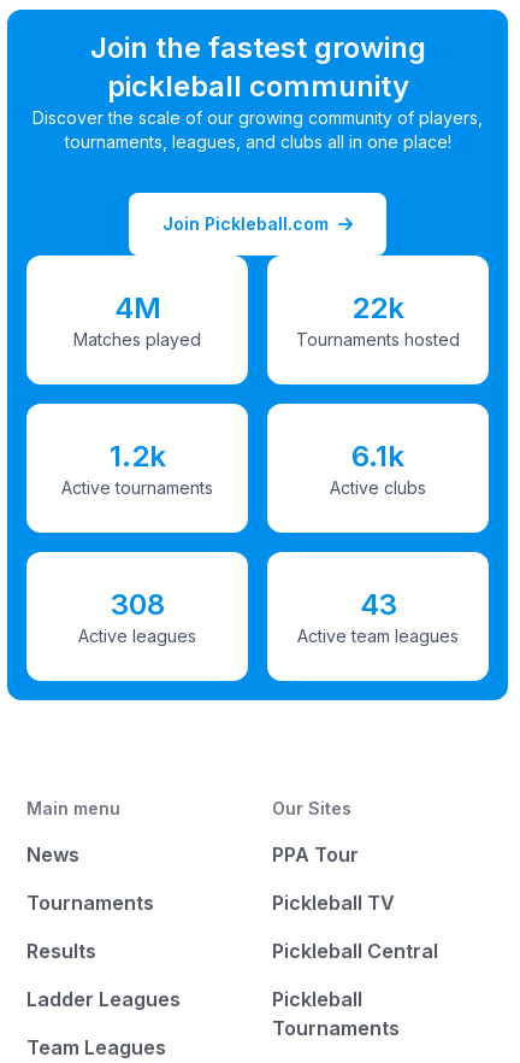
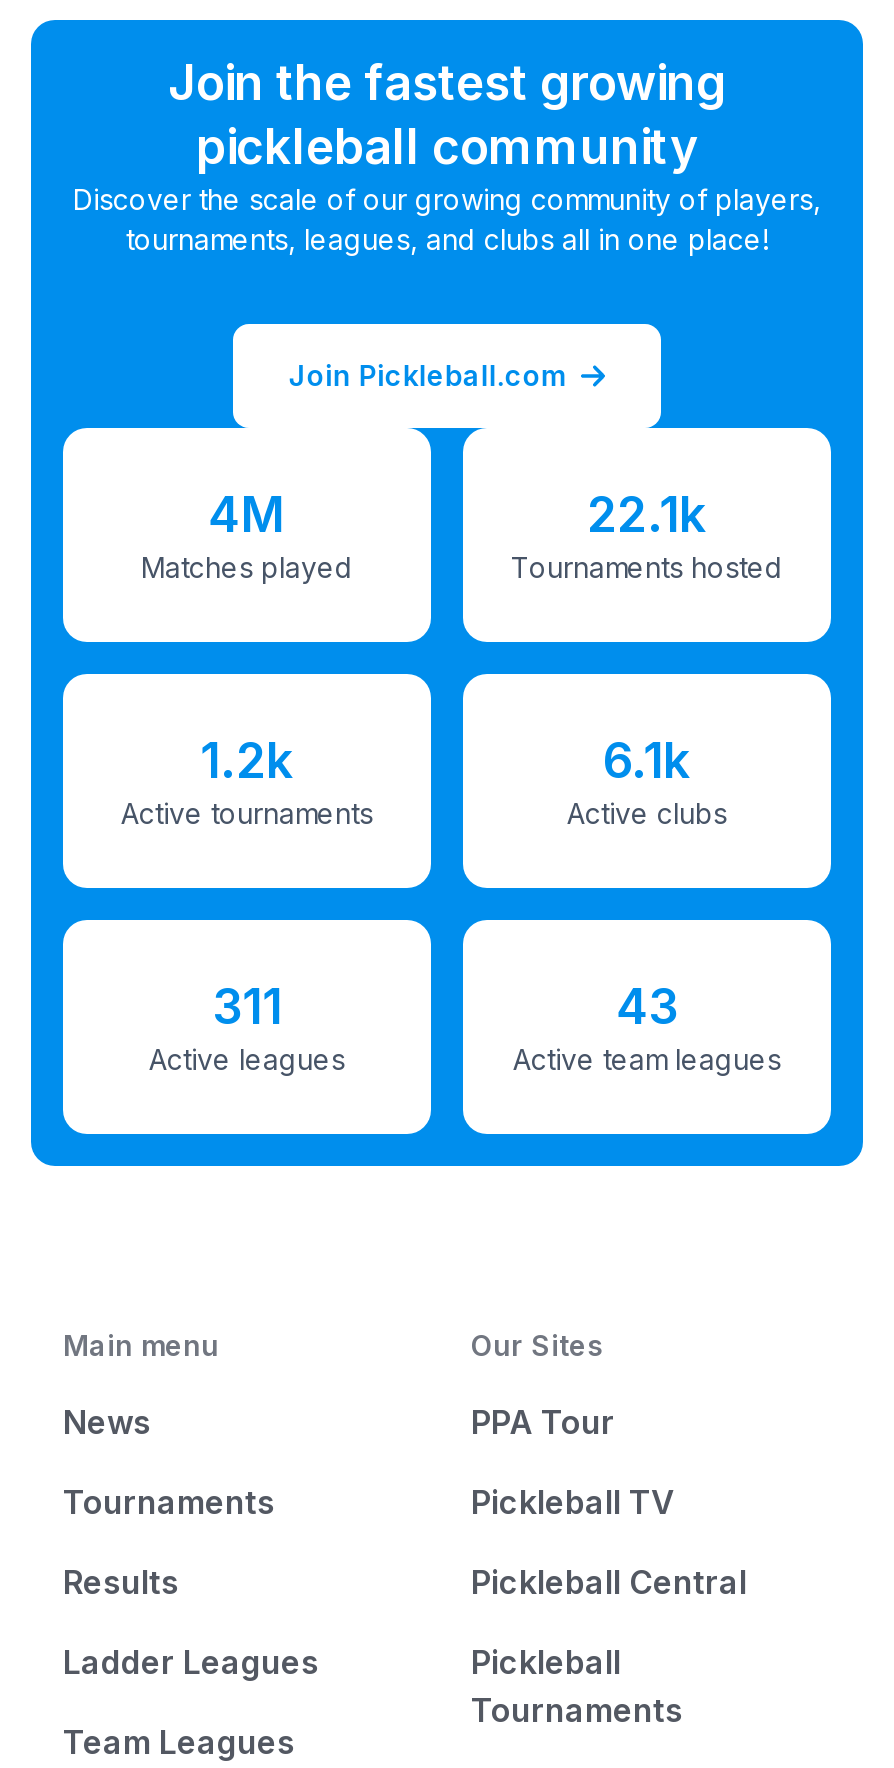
- 22k
+ 22.1k

- 308
+ 311
